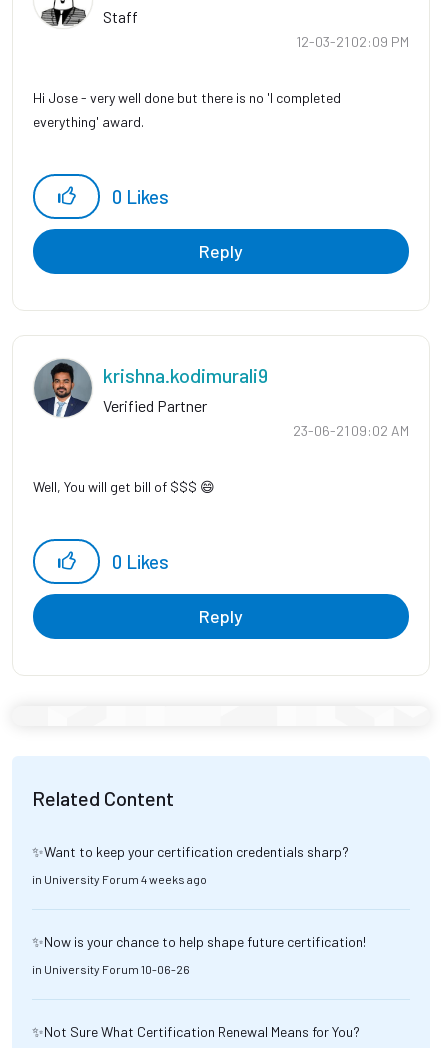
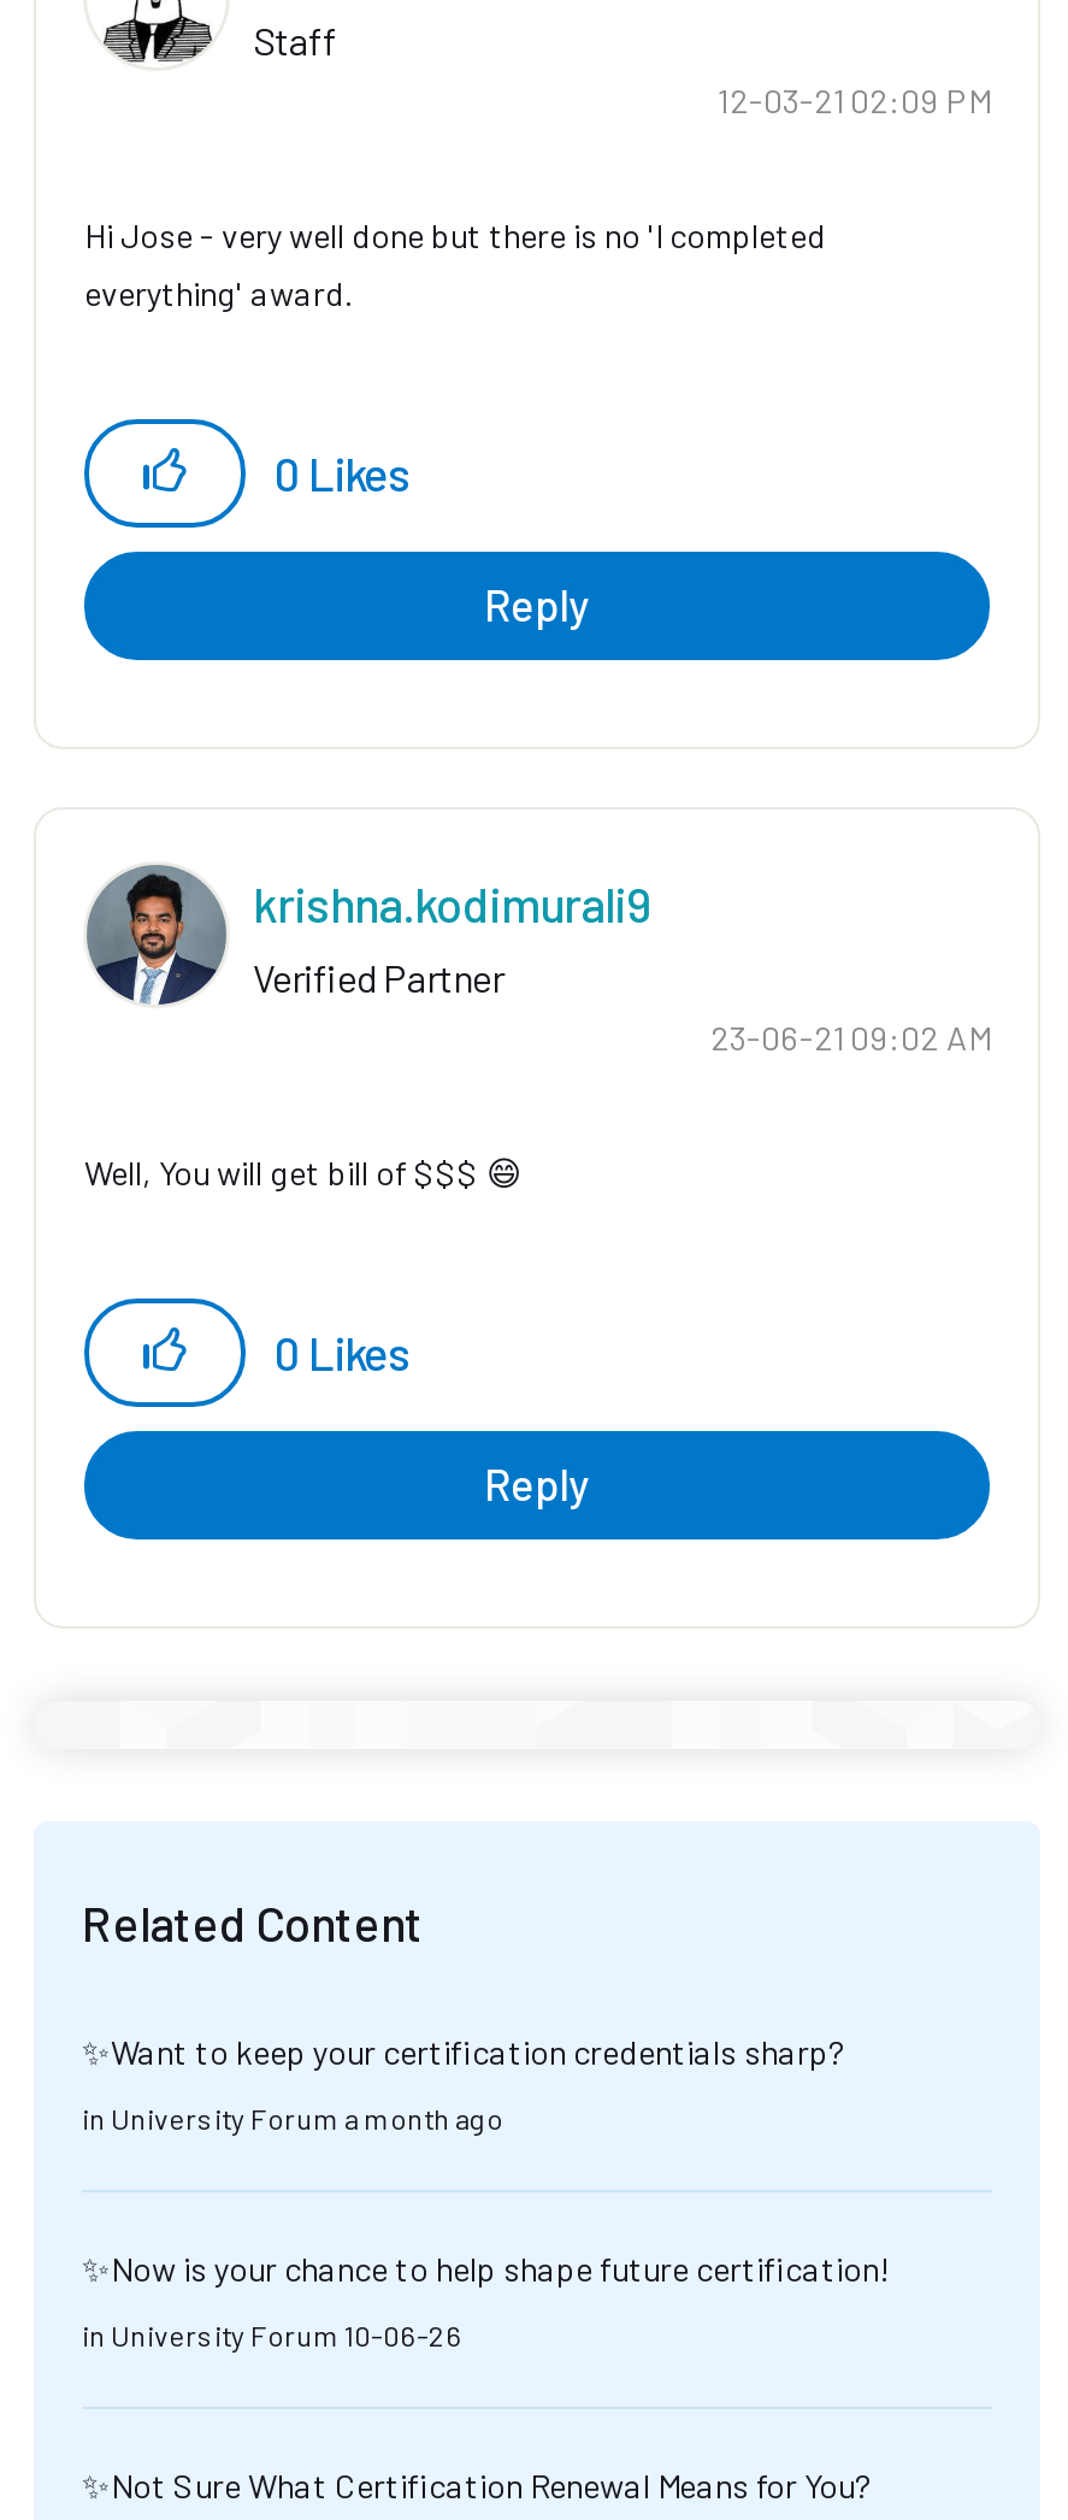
- in University Forum 4 weeks ago
+ in University Forum a month ago
